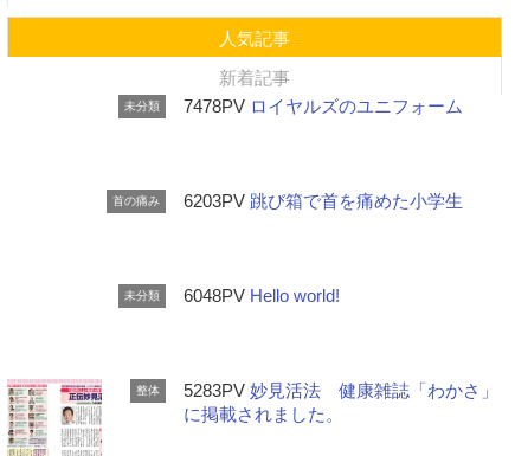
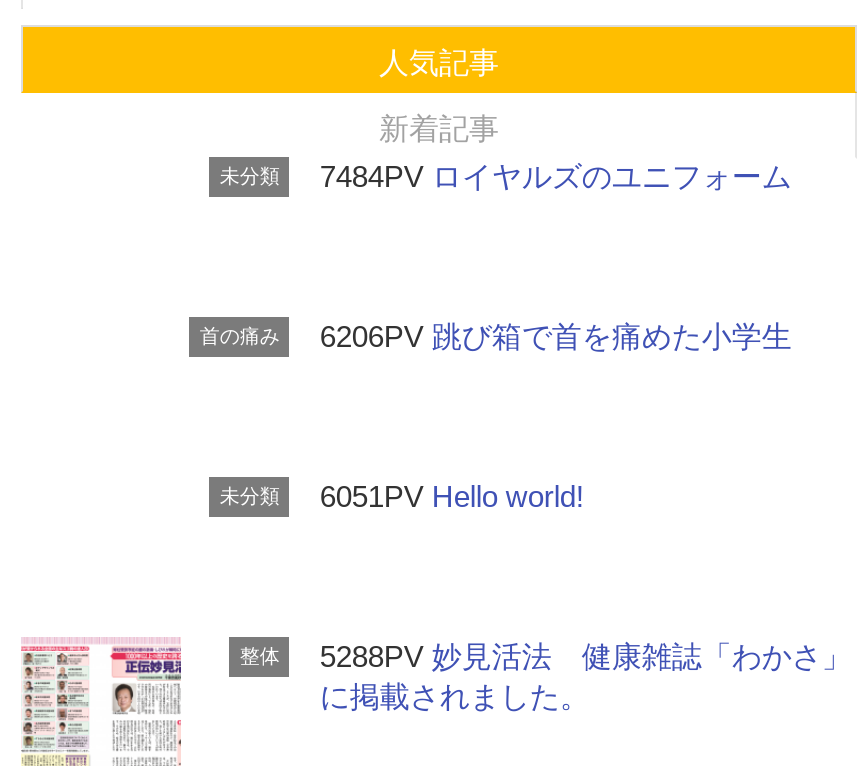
- 7478PVロイヤルズのユニフォーム
+ 7484PVロイヤルズのユニフォーム

- 6203PV跳び箱で首を痛めた小学生
+ 6206PV跳び箱で首を痛めた小学生

- 6048PV Hello world!
+ 6051PV Hello world!

- 5283PV妙見活法 健康雑誌「わかさ」
+ 5288PV妙見活法 健康雑誌「わかさ」
